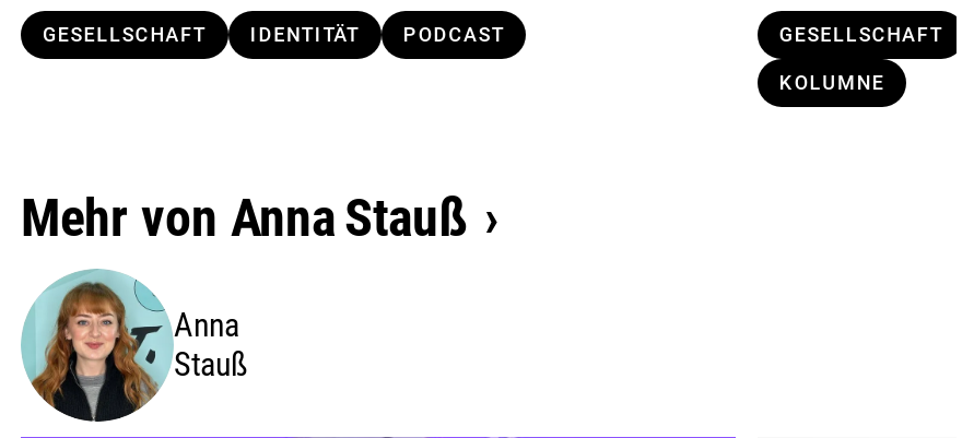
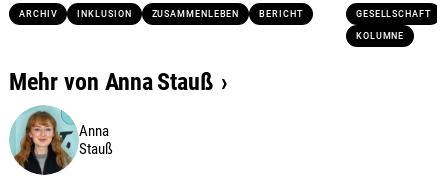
- GESELLSCHAFT
- IDENTITÄT
- PODCAST
+ ARCHIV
+ INKLUSION
+ ZUSAMMENLEBEN
+ BERICHT
